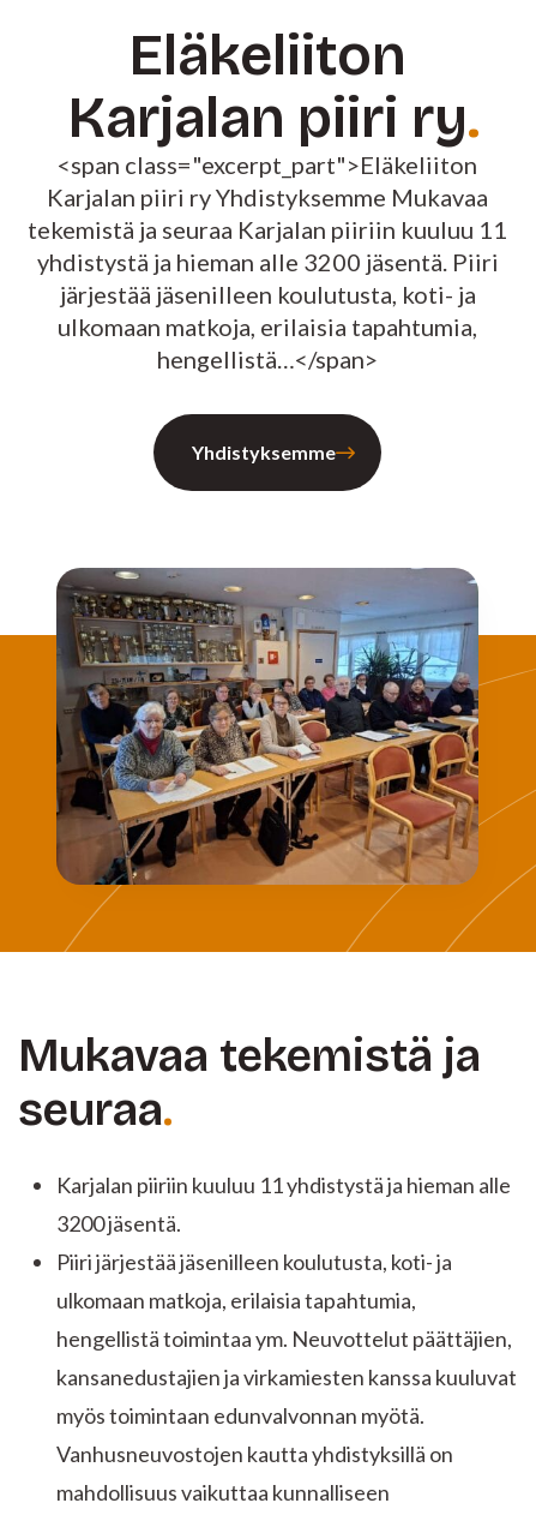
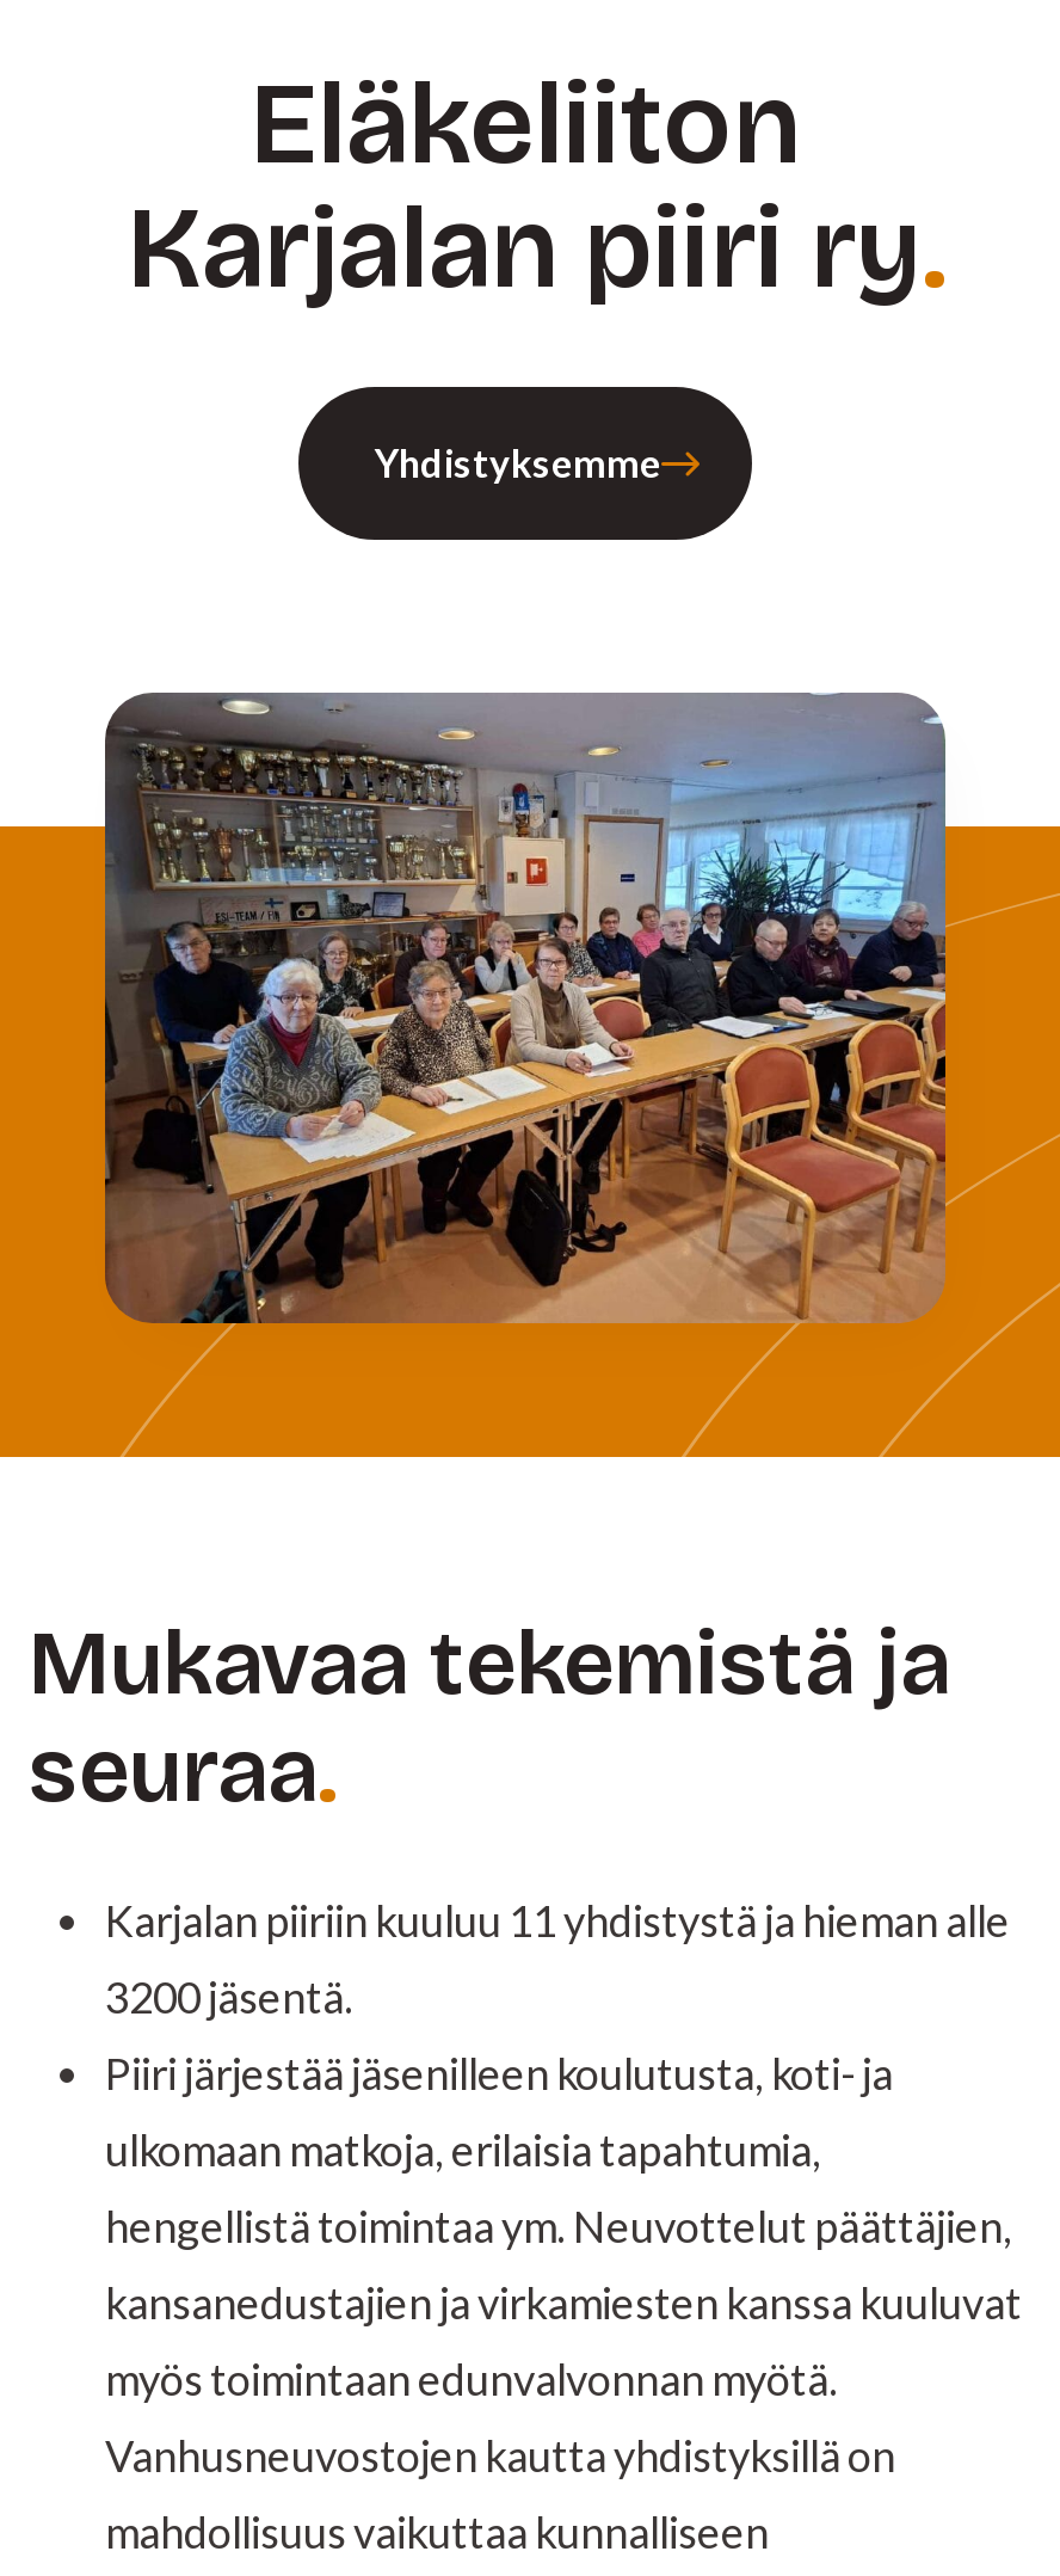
- <span class="excerpt_part">Eläkeliiton
- Karjalan piiri ry Yhdistyksemme Mukavaa
- tekemistä ja seuraa Karjalan piiriin kuuluu 11
- yhdistystä ja hieman alle 3200 jäsentä. Piiri
- järjestää jäsenilleen koulutusta, koti- ja
- ulkomaan matkoja, erilaisia tapahtumia,
- hengellistä…</span>
